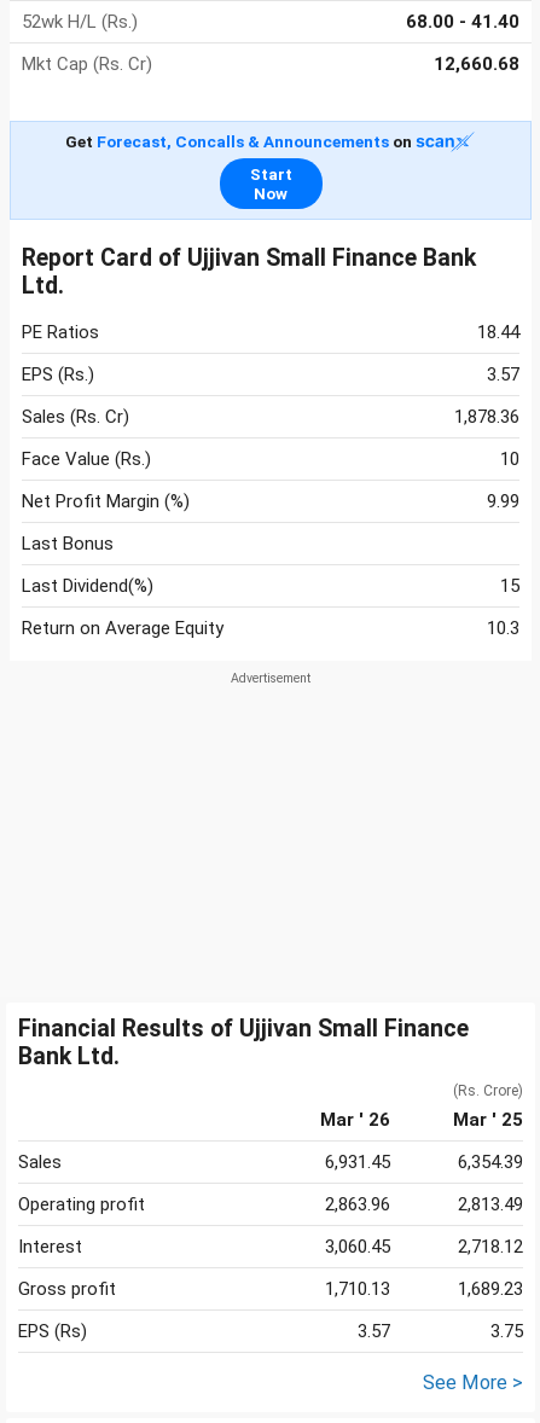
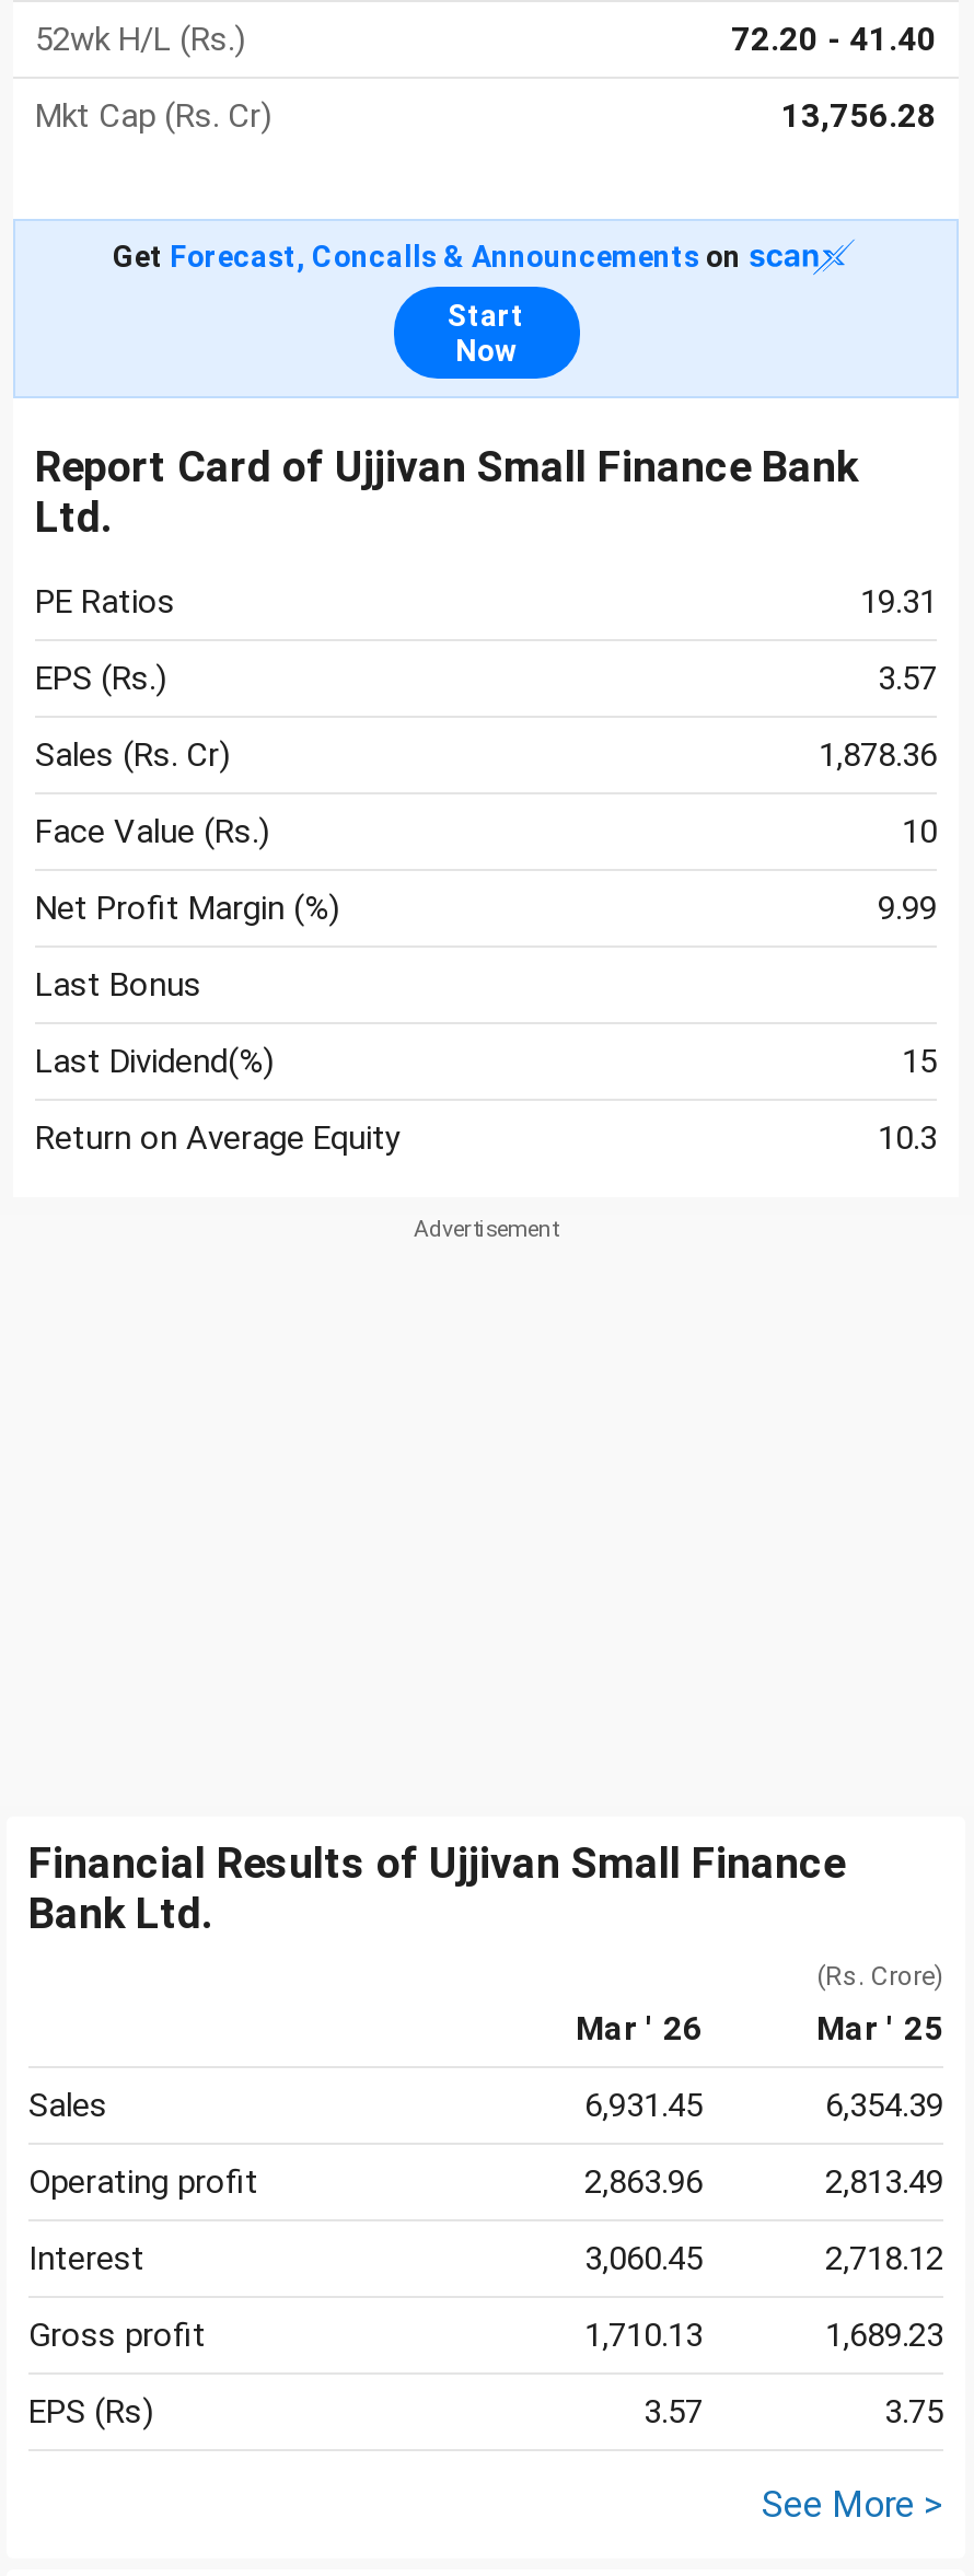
- 68.00 - 41.40
+ 72.20 - 41.40

- 12,660.68
+ 13,756.28

- 18.44
+ 19.31
